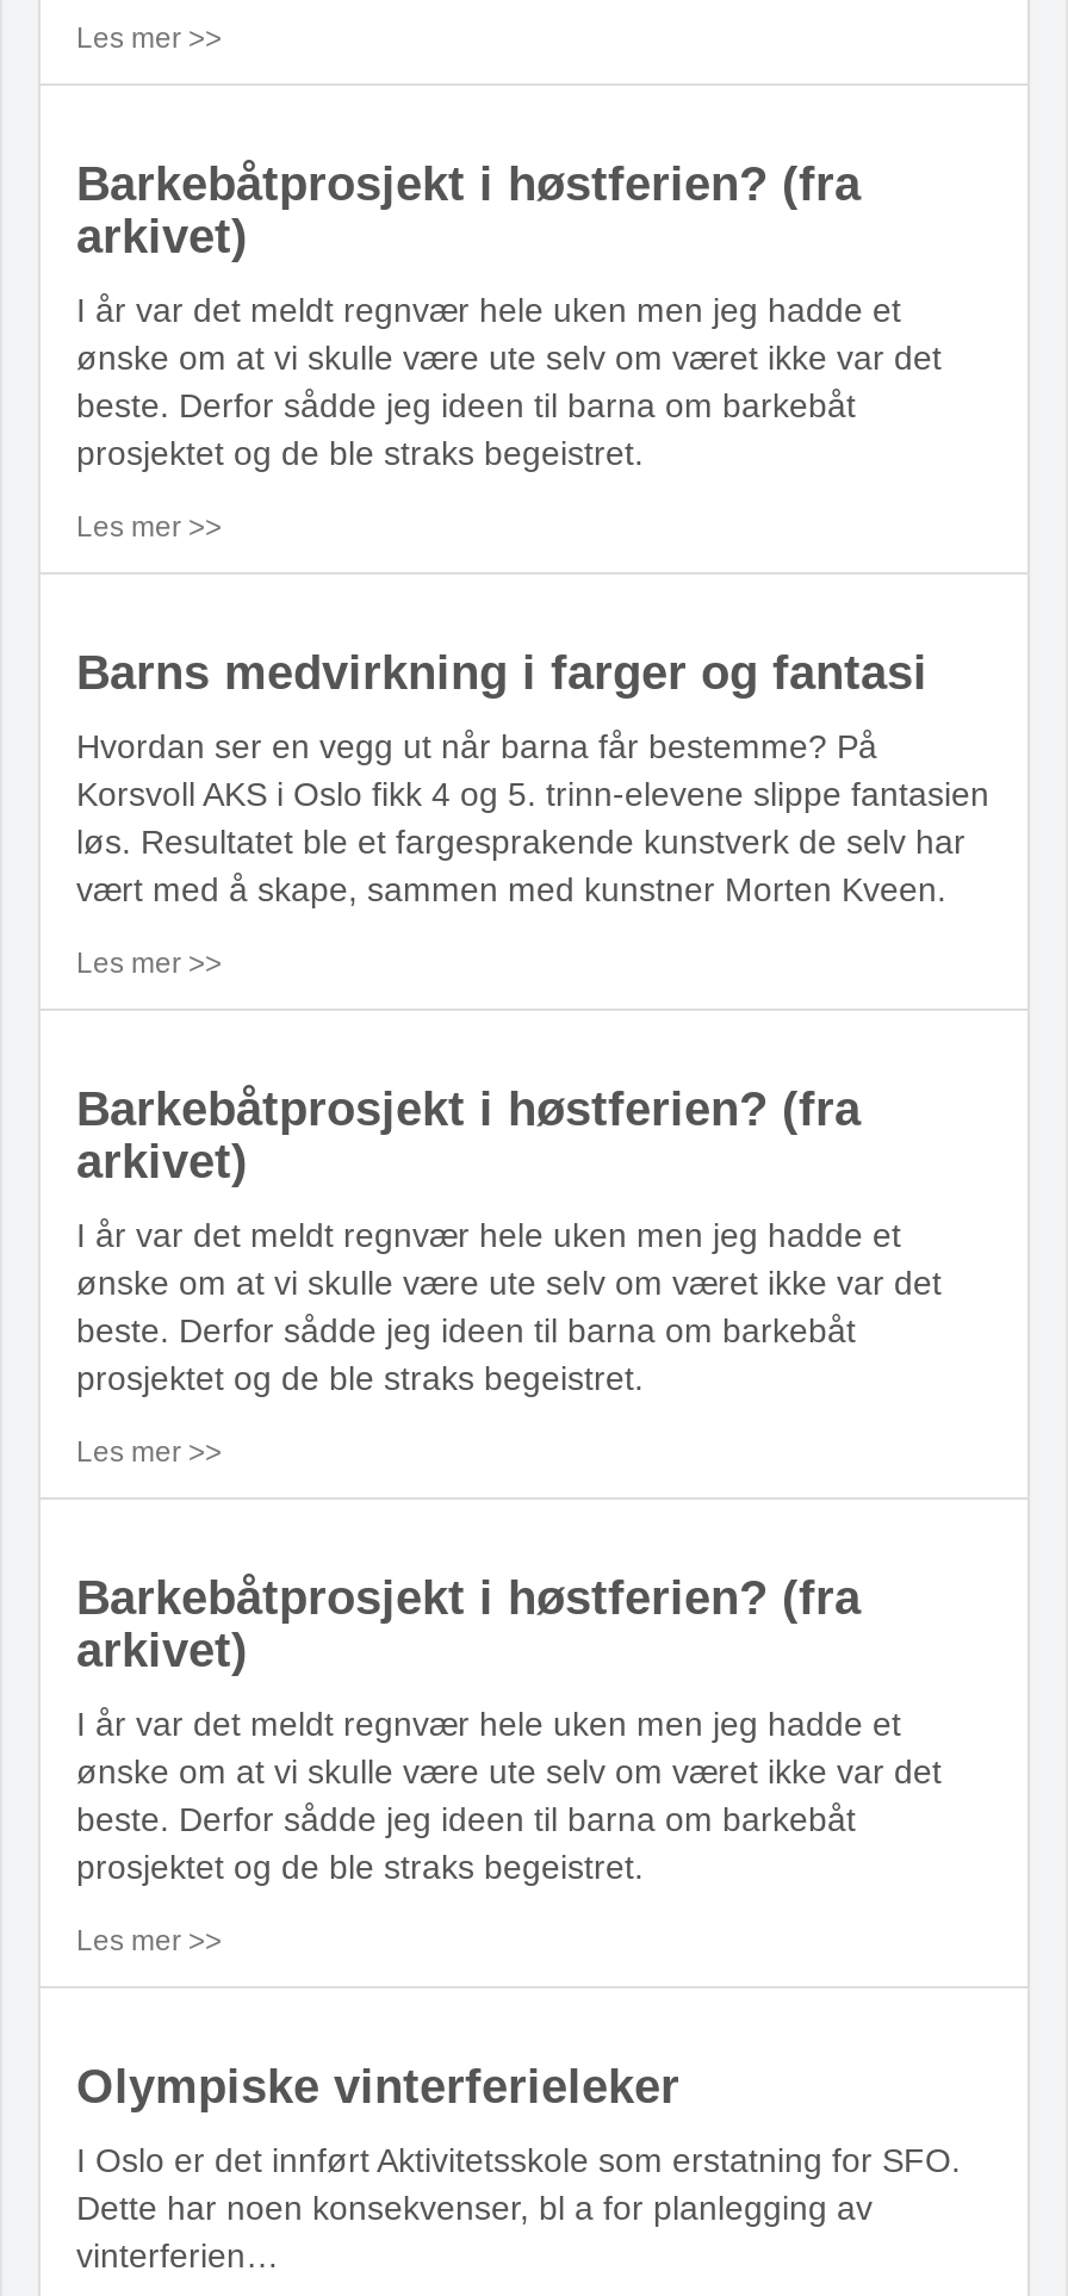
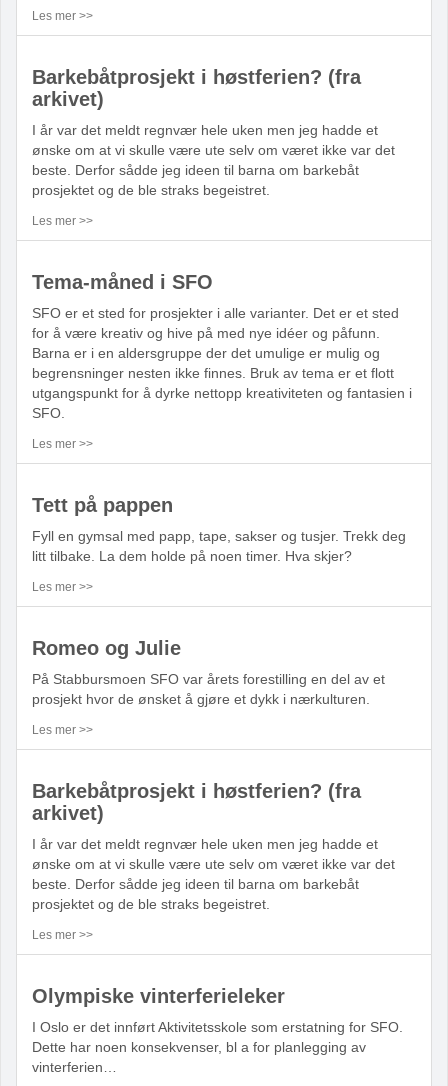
- Barns medvirkning i farger og fantasi
+ Tema-måned i SFO

- Hvordan ser en vegg ut når barna får bestemme? På
- Korsvoll AKS i Oslo fikk 4 og 5. trinn-elevene slippe fantasien
- løs. Resultatet ble et fargesprakende kunstverk de selv har
- vært med å skape, sammen med kunstner Morten Kveen.
+ SFO er et sted for prosjekter i alle varianter. Det er et sted
+ for å være kreativ og hive på med nye idéer og påfunn.
+ Barna er i en aldersgruppe der det umulige er mulig og
+ begrensninger nesten ikke finnes. Bruk av tema er et flott
+ utgangspunkt for å dyrke nettopp kreativiteten og fantasien i
+ SFO.

- Barkebåtprosjekt i høstferien? (fra
- arkivet)
- I år var det meldt regnvær hele uken men jeg hadde et
- ønske om at vi skulle være ute selv om været ikke var det
- beste. Derfor sådde jeg ideen til barna om barkebåt
- prosjektet og de ble straks begeistret.
+ Tett på pappen
+ Fyll en gymsal med papp, tape, sakser og tusjer. Trekk deg
+ litt tilbake. La dem holde på noen timer. Hva skjer?
+ Les mer >>
+ Romeo og Julie
+ På Stabbursmoen SFO var årets forestilling en del av et
+ prosjekt hvor de ønsket å gjøre et dykk i nærkulturen.
